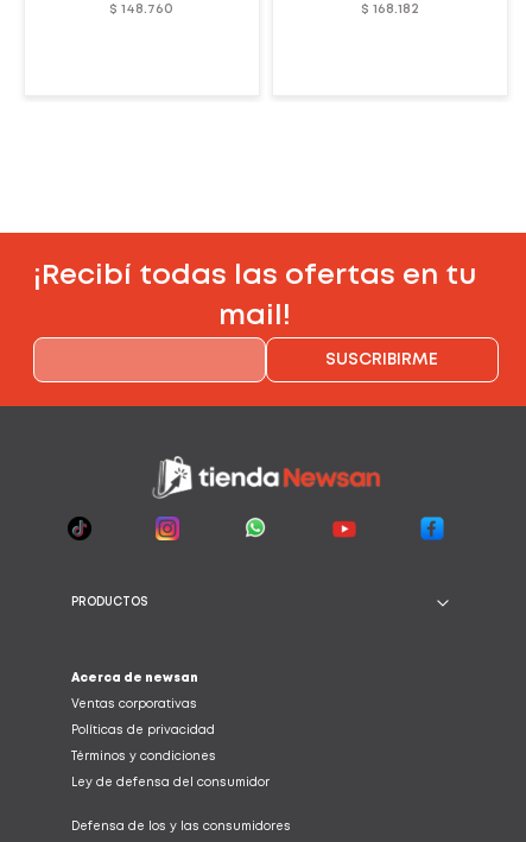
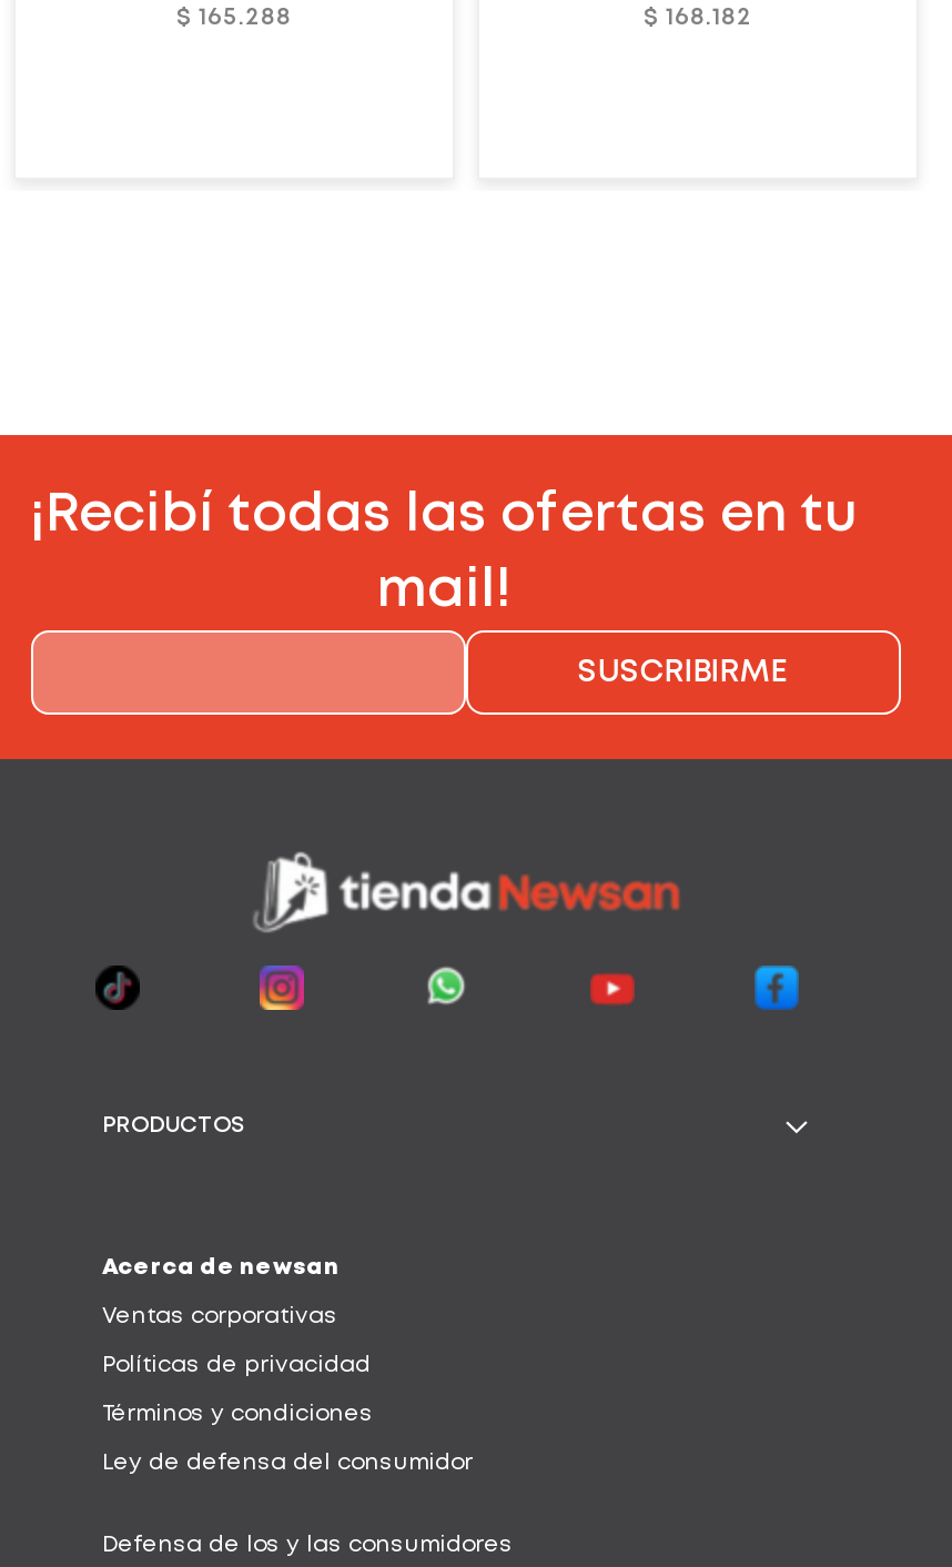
- $ 148.760
+ $ 165.288
